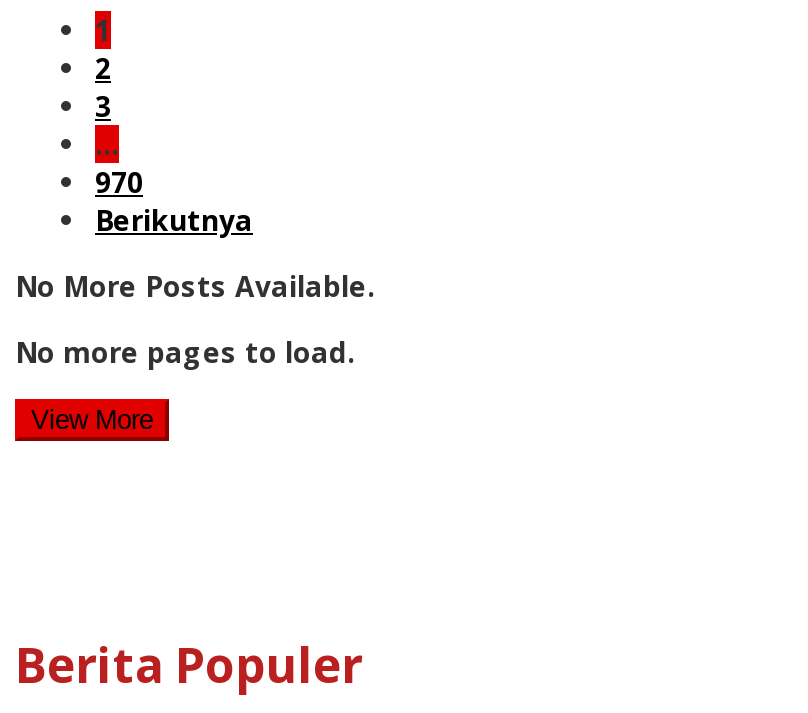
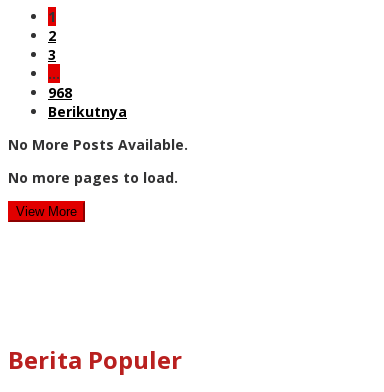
- 970
+ 968
